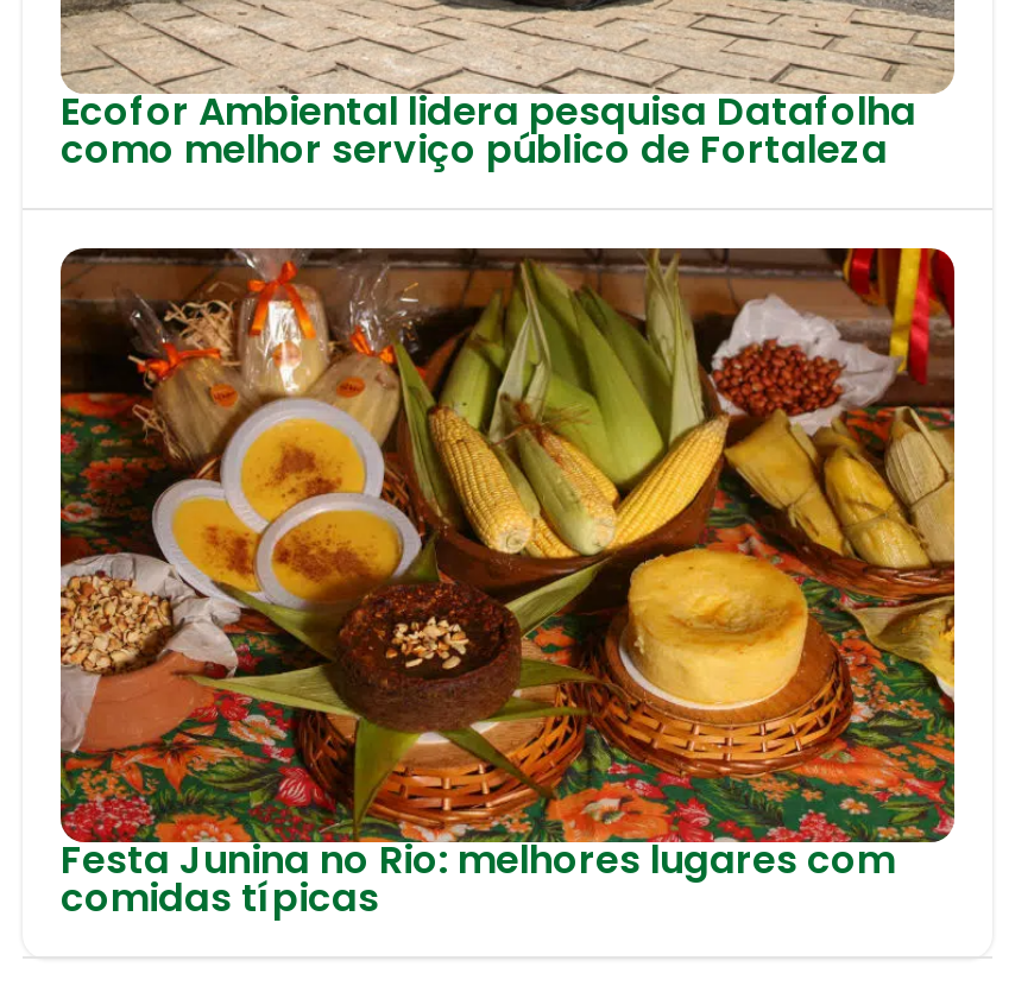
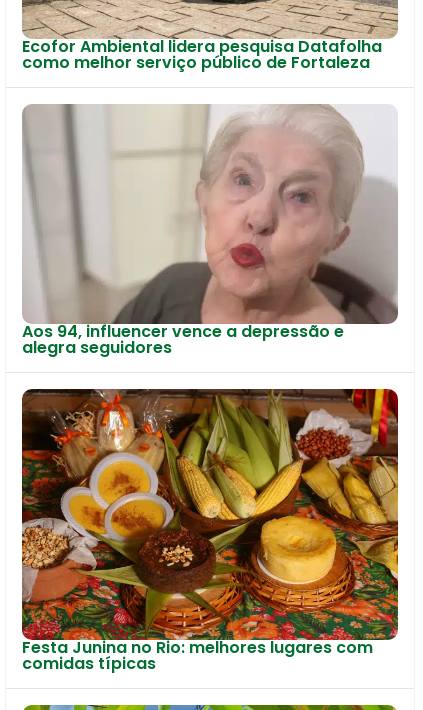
+ [image]
+ Aos 94, influencer vence a depressão e
+ alegra seguidores
